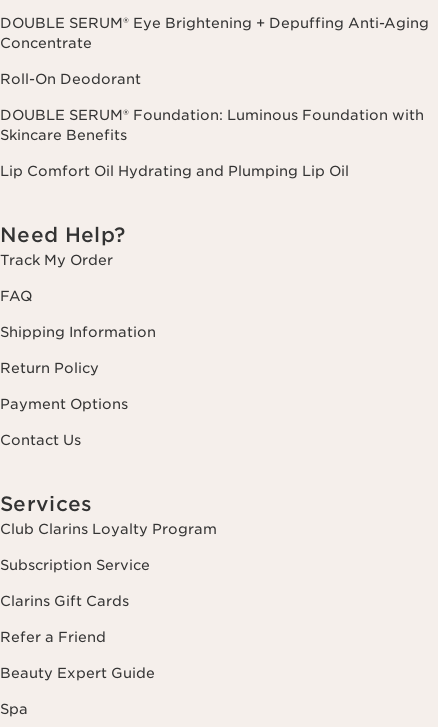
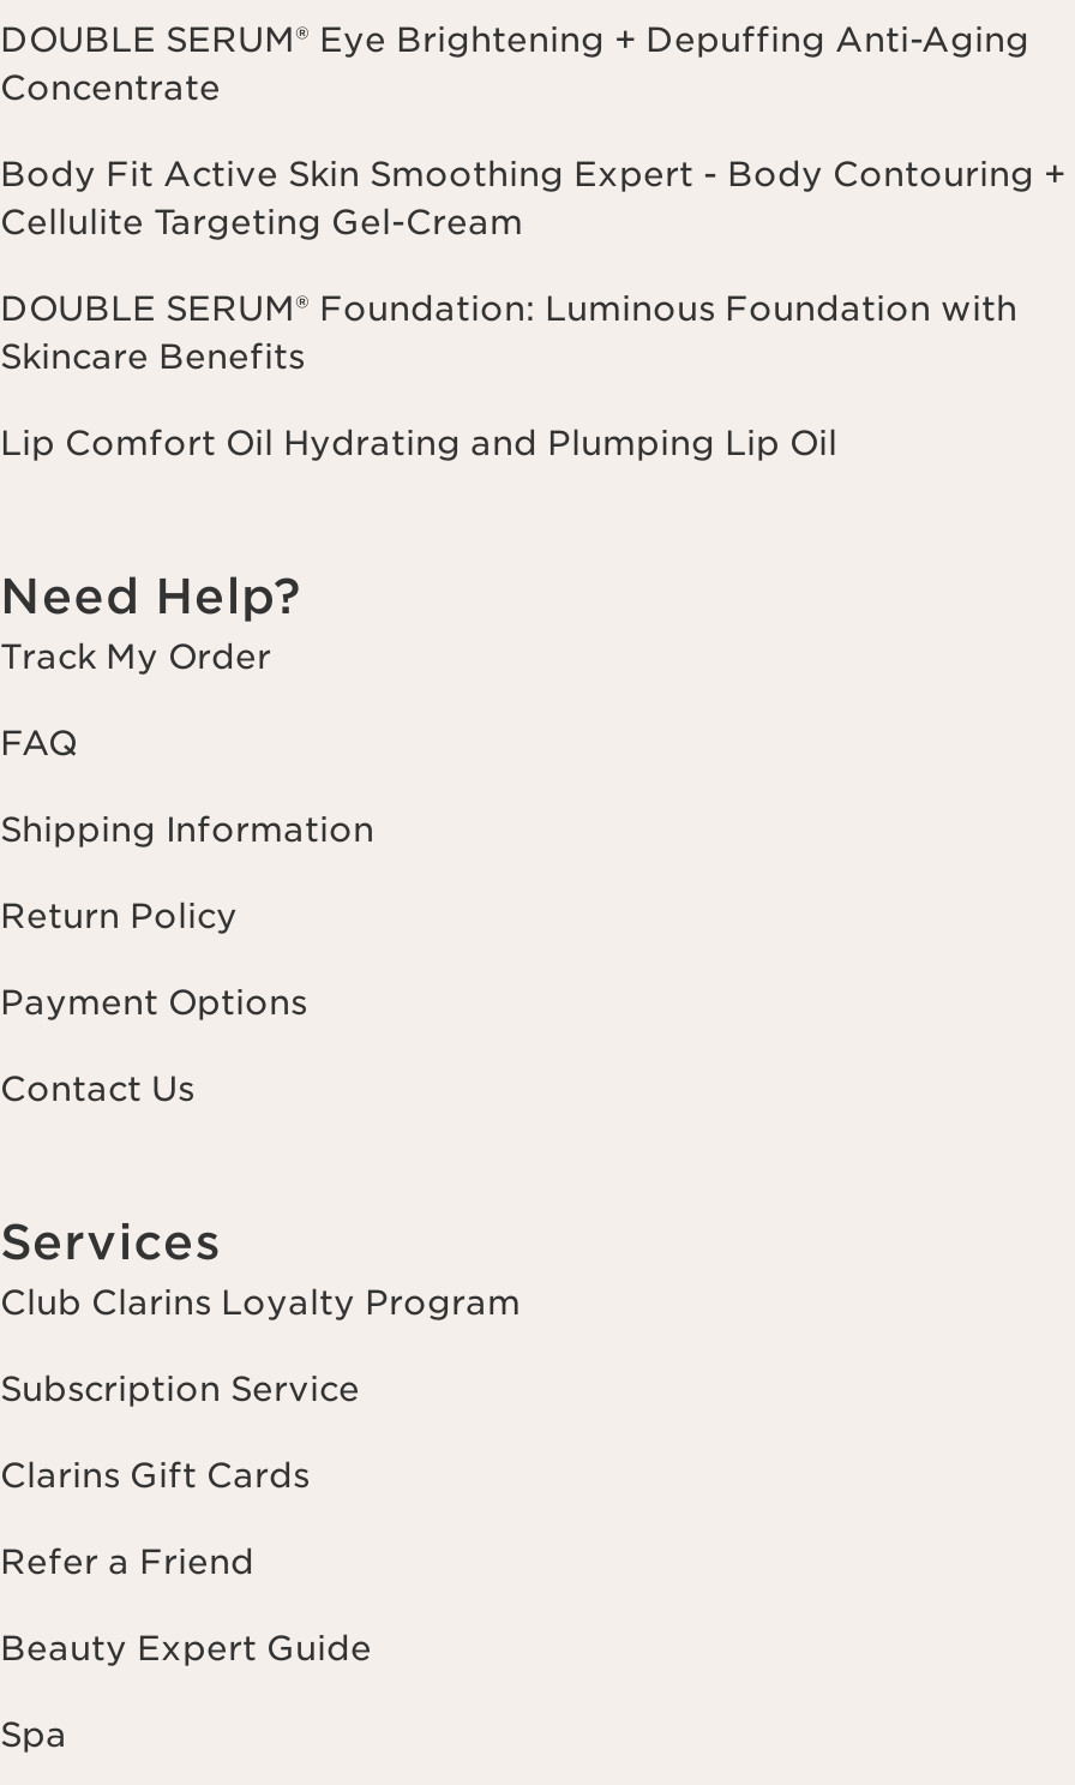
- Roll-On Deodorant
+ Body Fit Active Skin Smoothing Expert - Body Contouring +
+ Cellulite Targeting Gel-Cream
